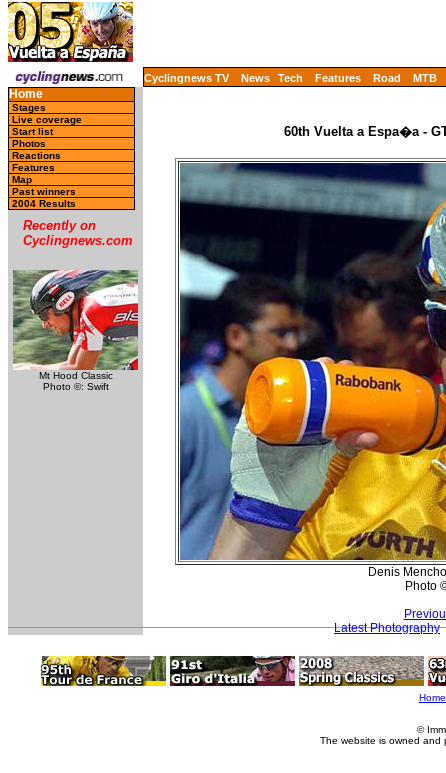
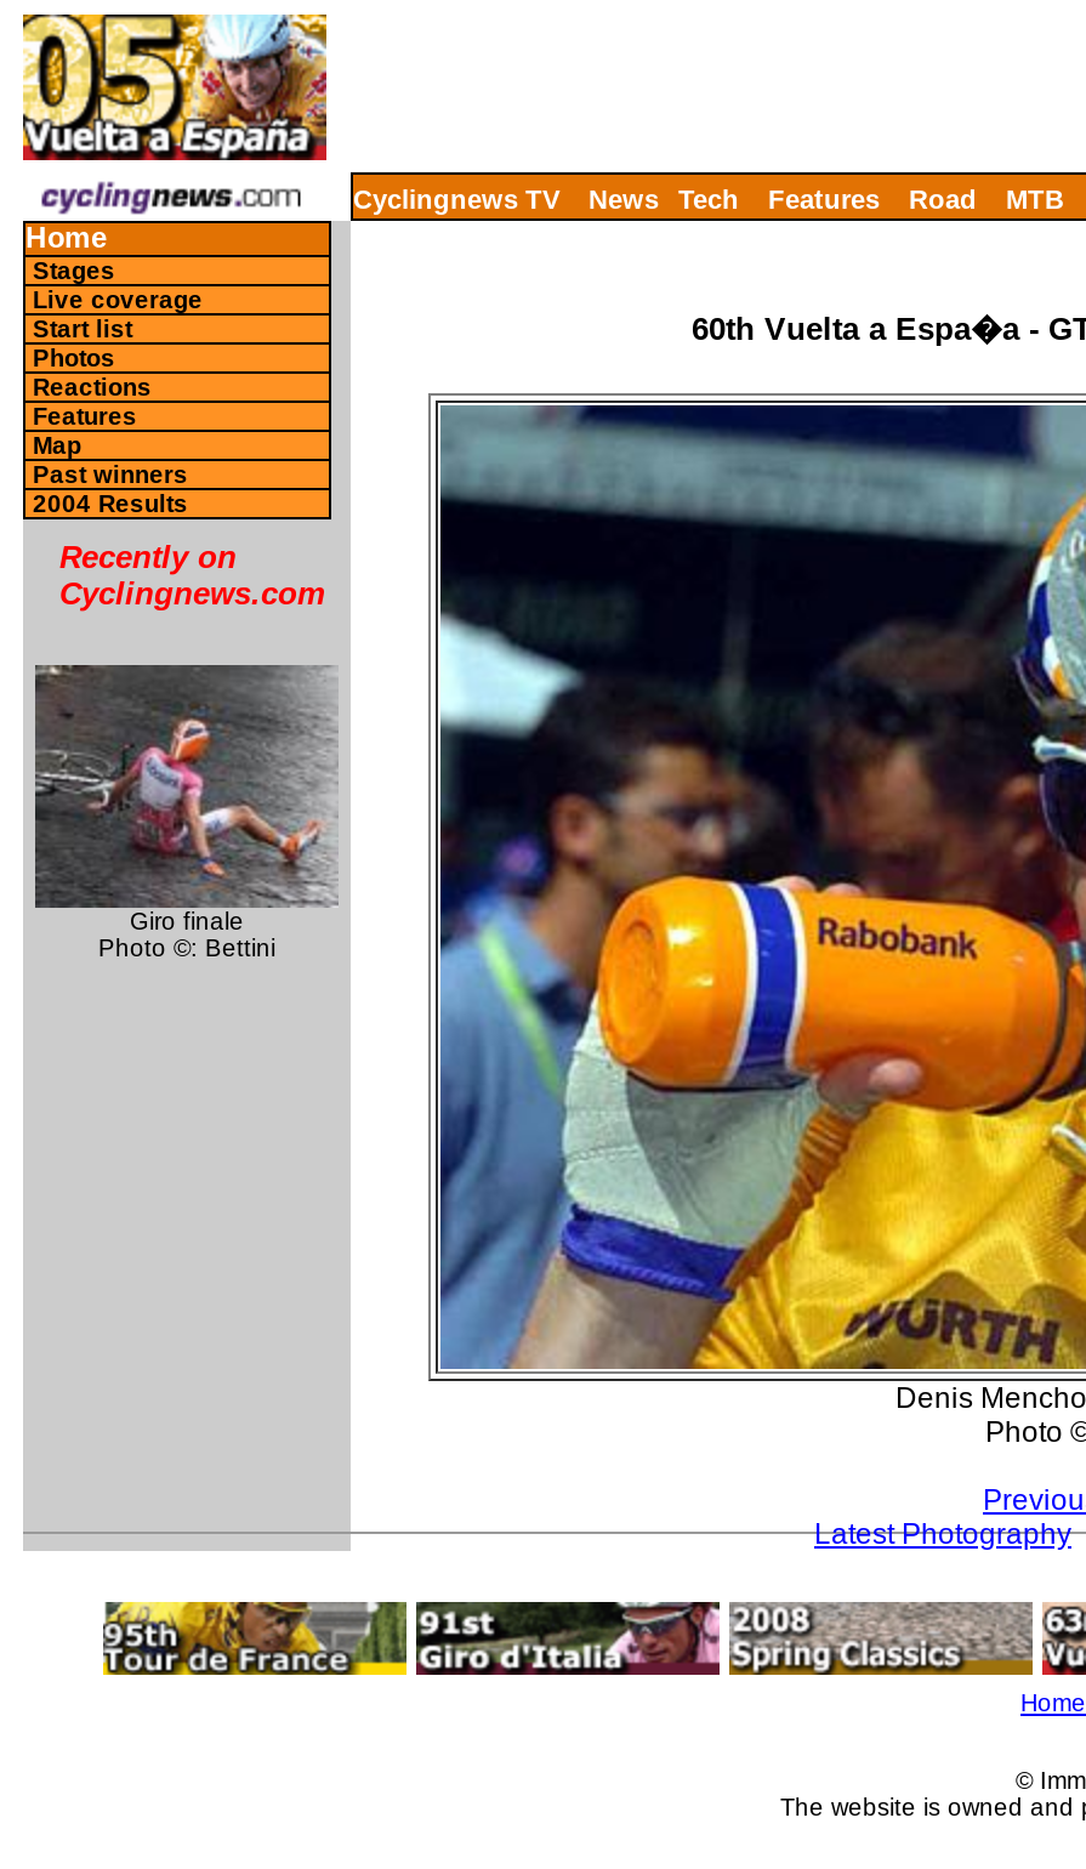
- [image]
- Mt Hood Classic
- Photo ©: Swift
+ [image]
+ Giro finale
+ Photo ©: Bettini
